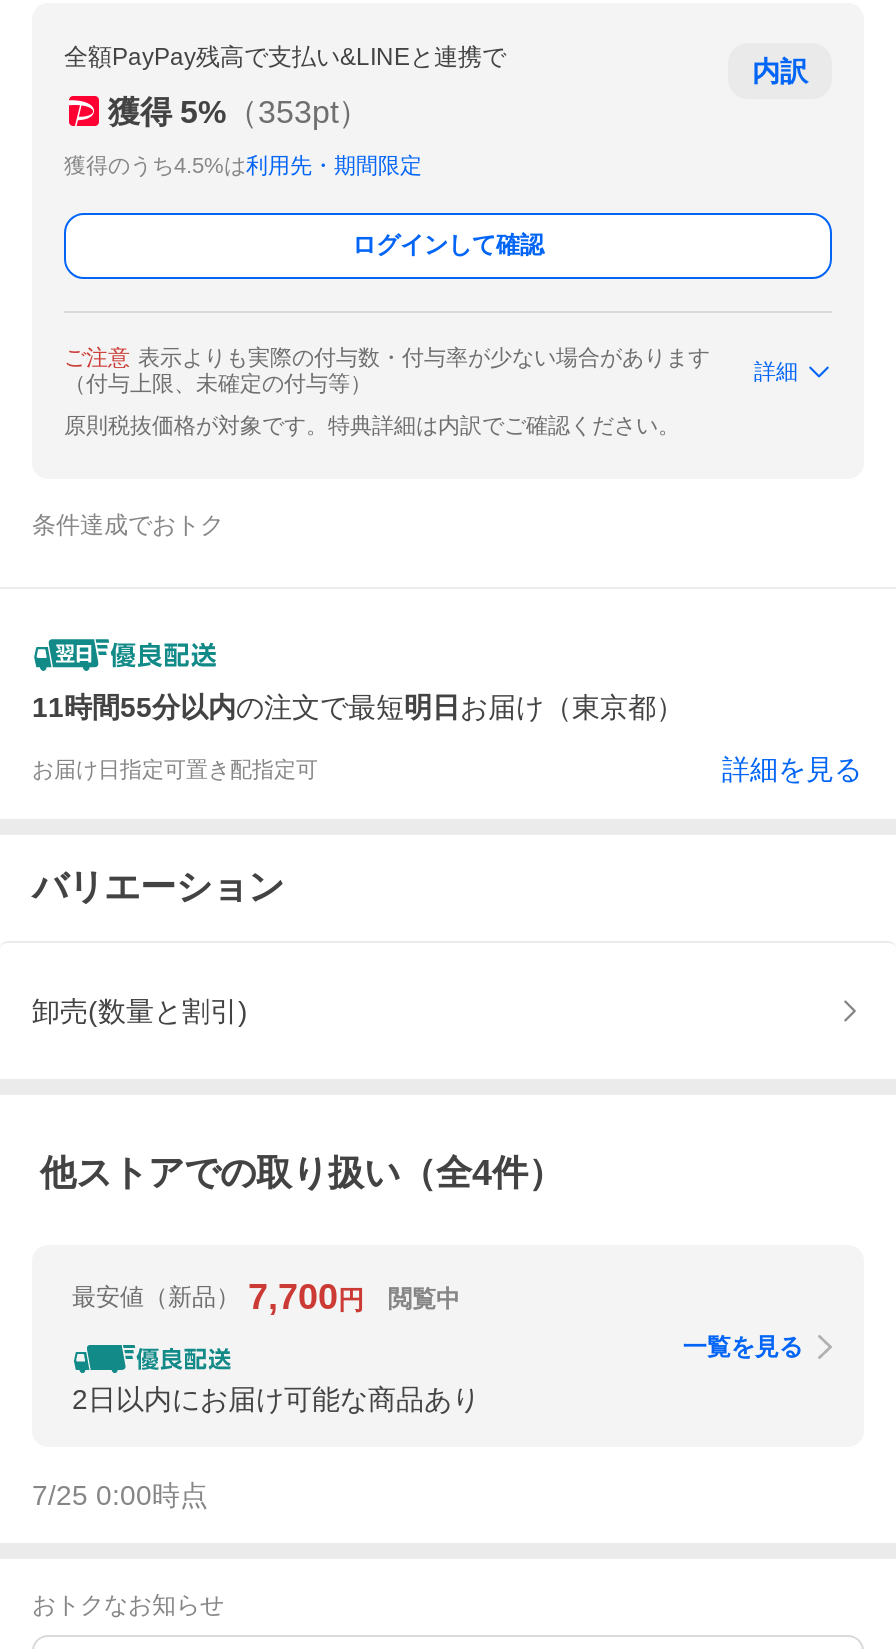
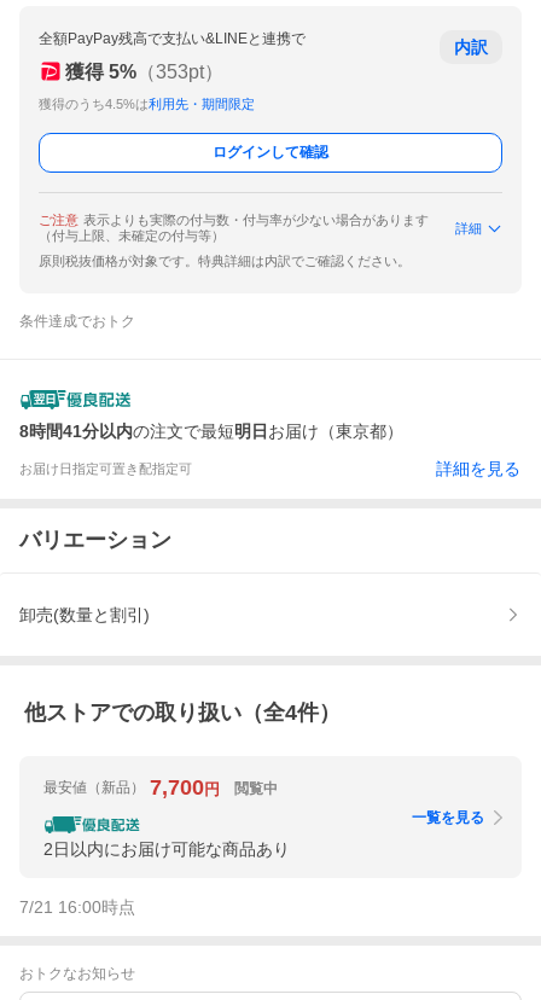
- 11時間55分以内の注文で最短明日お届け（東京都）
+ 8時間41分以内の注文で最短明日お届け（東京都）

- 7/25 0:00時点
+ 7/21 16:00時点
